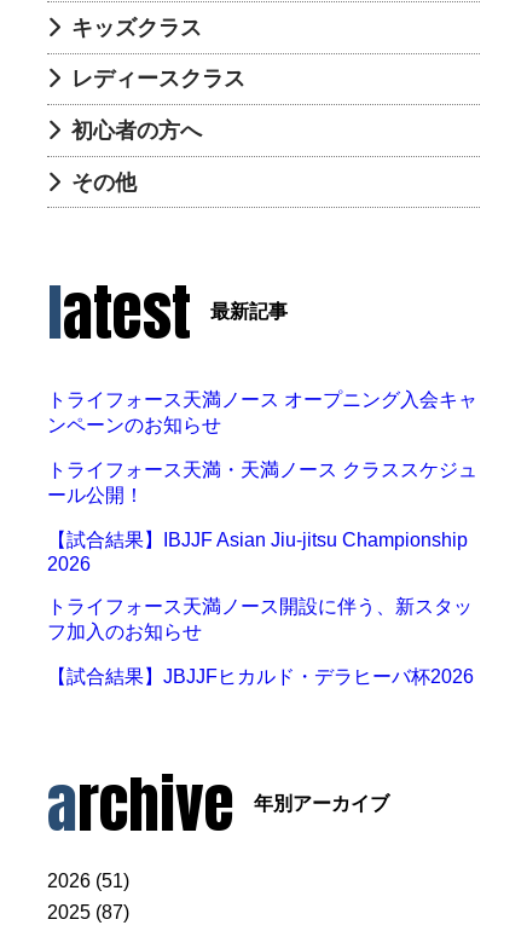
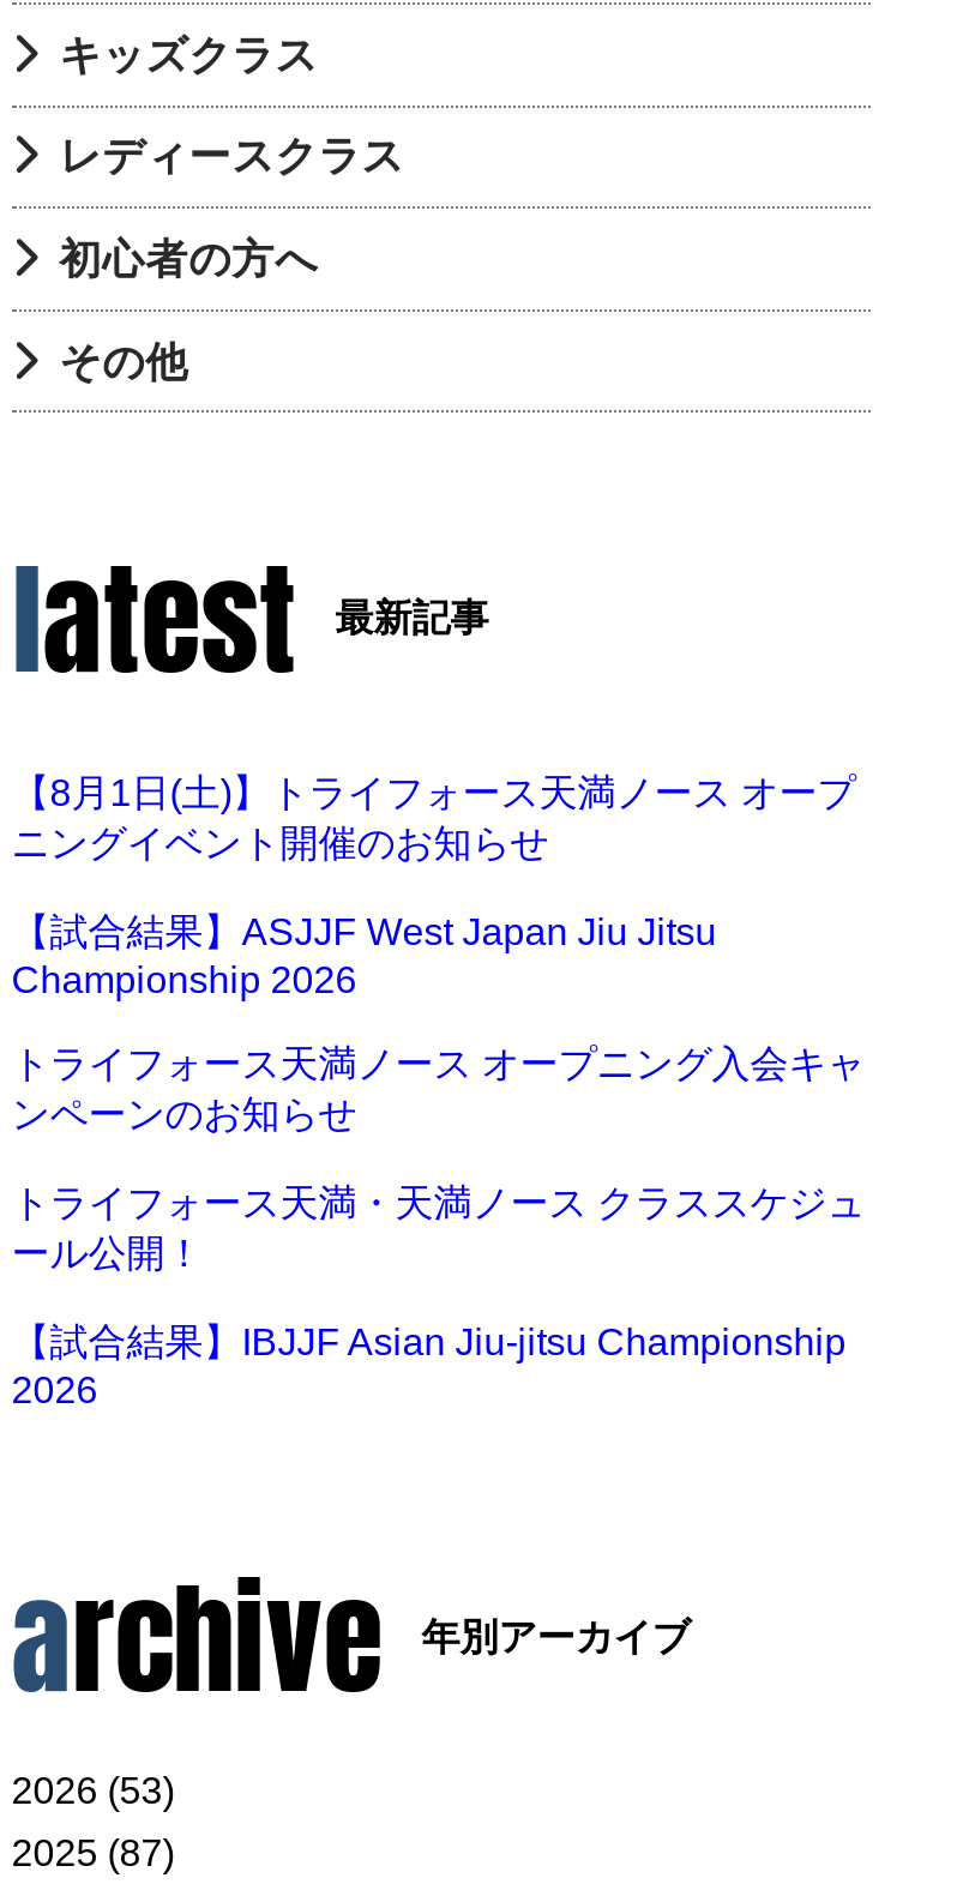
+ 【8月1日(土)】トライフォース天満ノース オープ
+ ニングイベント開催のお知らせ
+ 【試合結果】ASJJF West Japan Jiu Jitsu
+ Championship 2026

moved down: トライフォース天満ノース オープニング入会キャ | ンペーンのお知らせ | トライフォース天満・天満ノース クラススケジュ | ール公開！ | 【試合結果】IBJJF Asian Jiu-jitsu Championship | 2026

- トライフォース天満ノース開設に伴う、新スタッ
- フ加入のお知らせ
- 【試合結果】JBJJFヒカルド・デラヒーバ杯2026

- 2026 (51)
+ 2026 (53)
